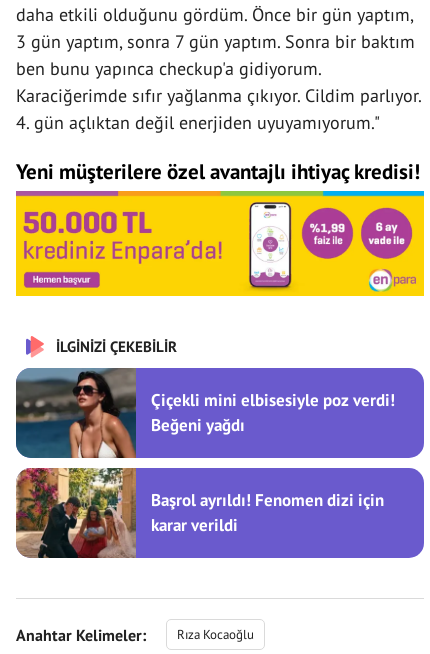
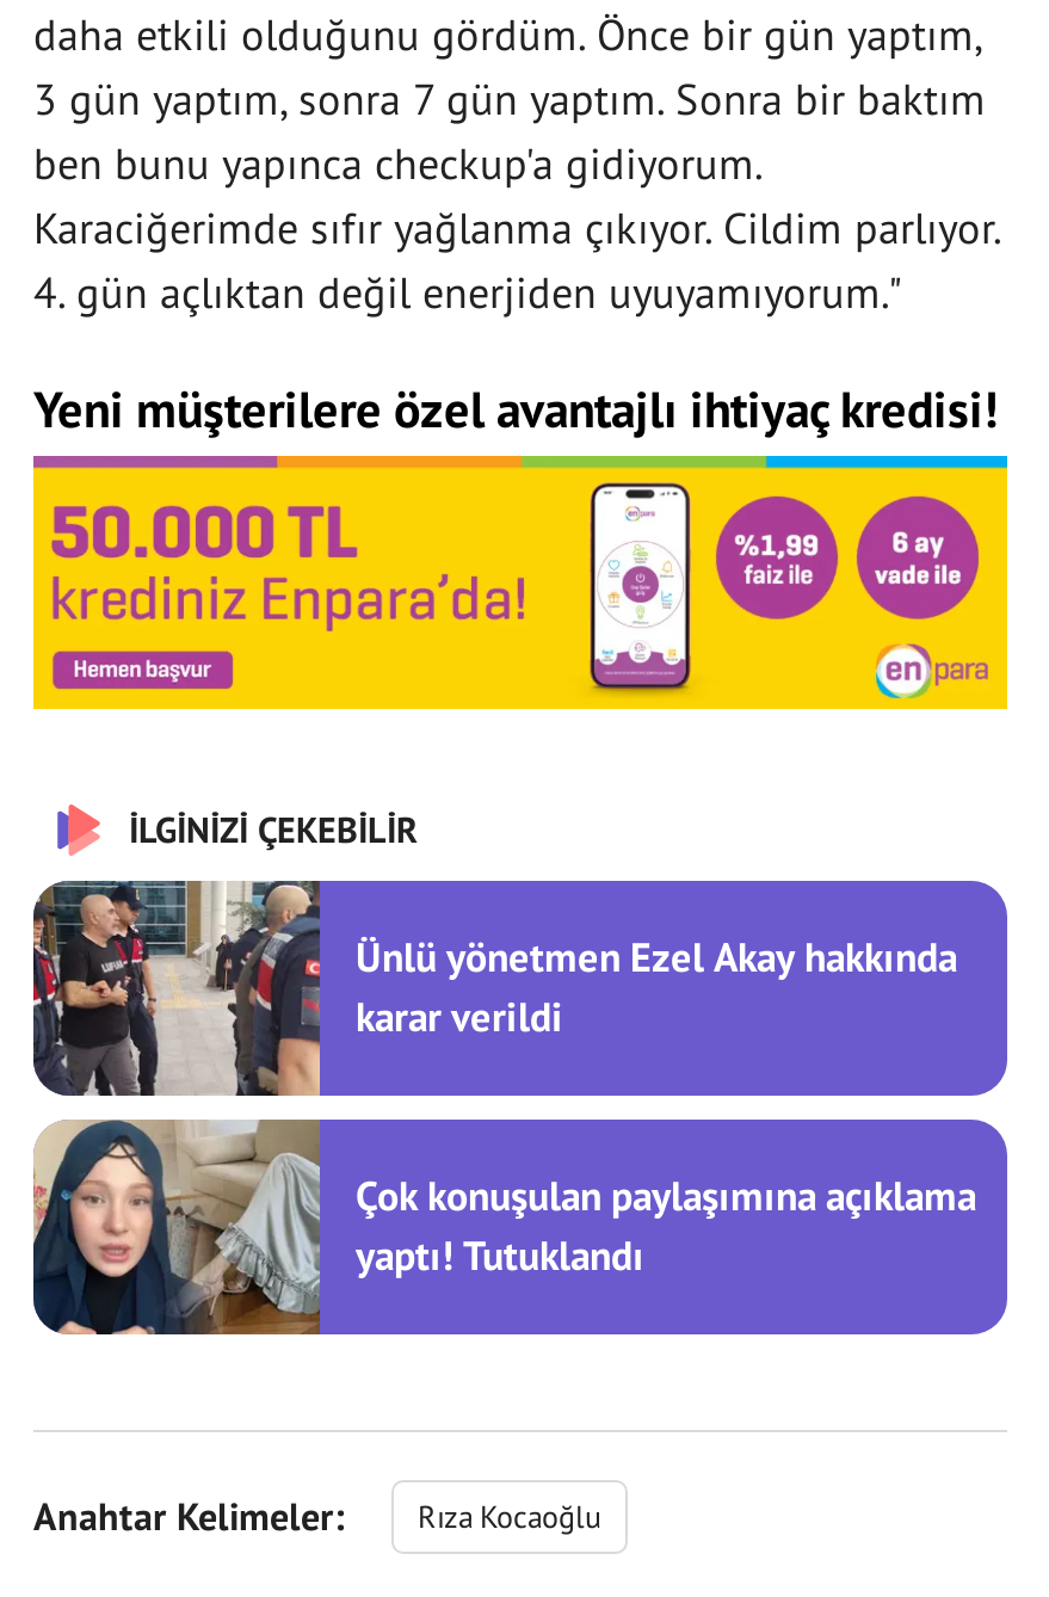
- [image]
- Çiçekli mini elbisesiyle poz verdi!
- Beğeni yağdı
- Başrol ayrıldı! Fenomen dizi için
+ [image]
+ Ünlü yönetmen Ezel Akay hakkında

- [image]
+ [image]

moved up: karar verildi

+ Çok konuşulan paylaşımına açıklama
+ yaptı! Tutuklandı
